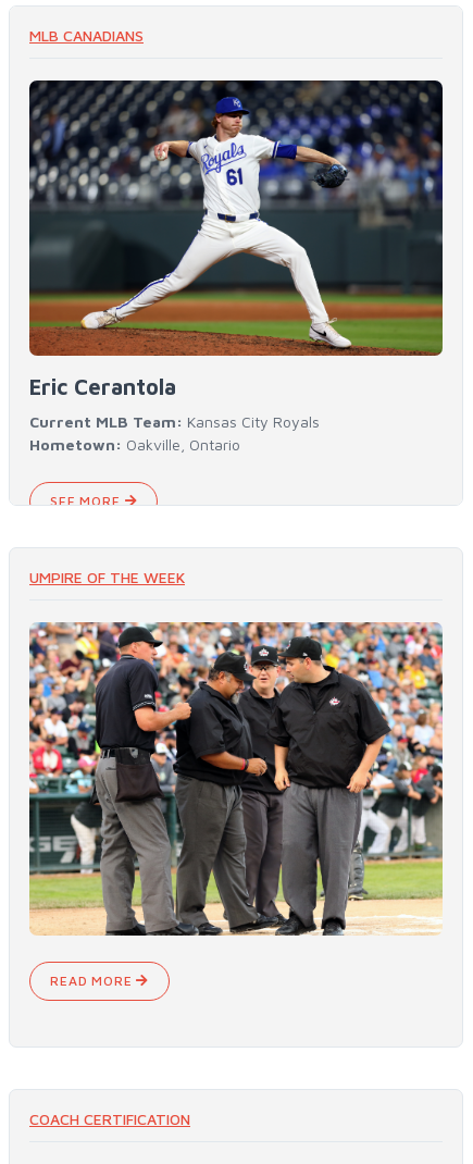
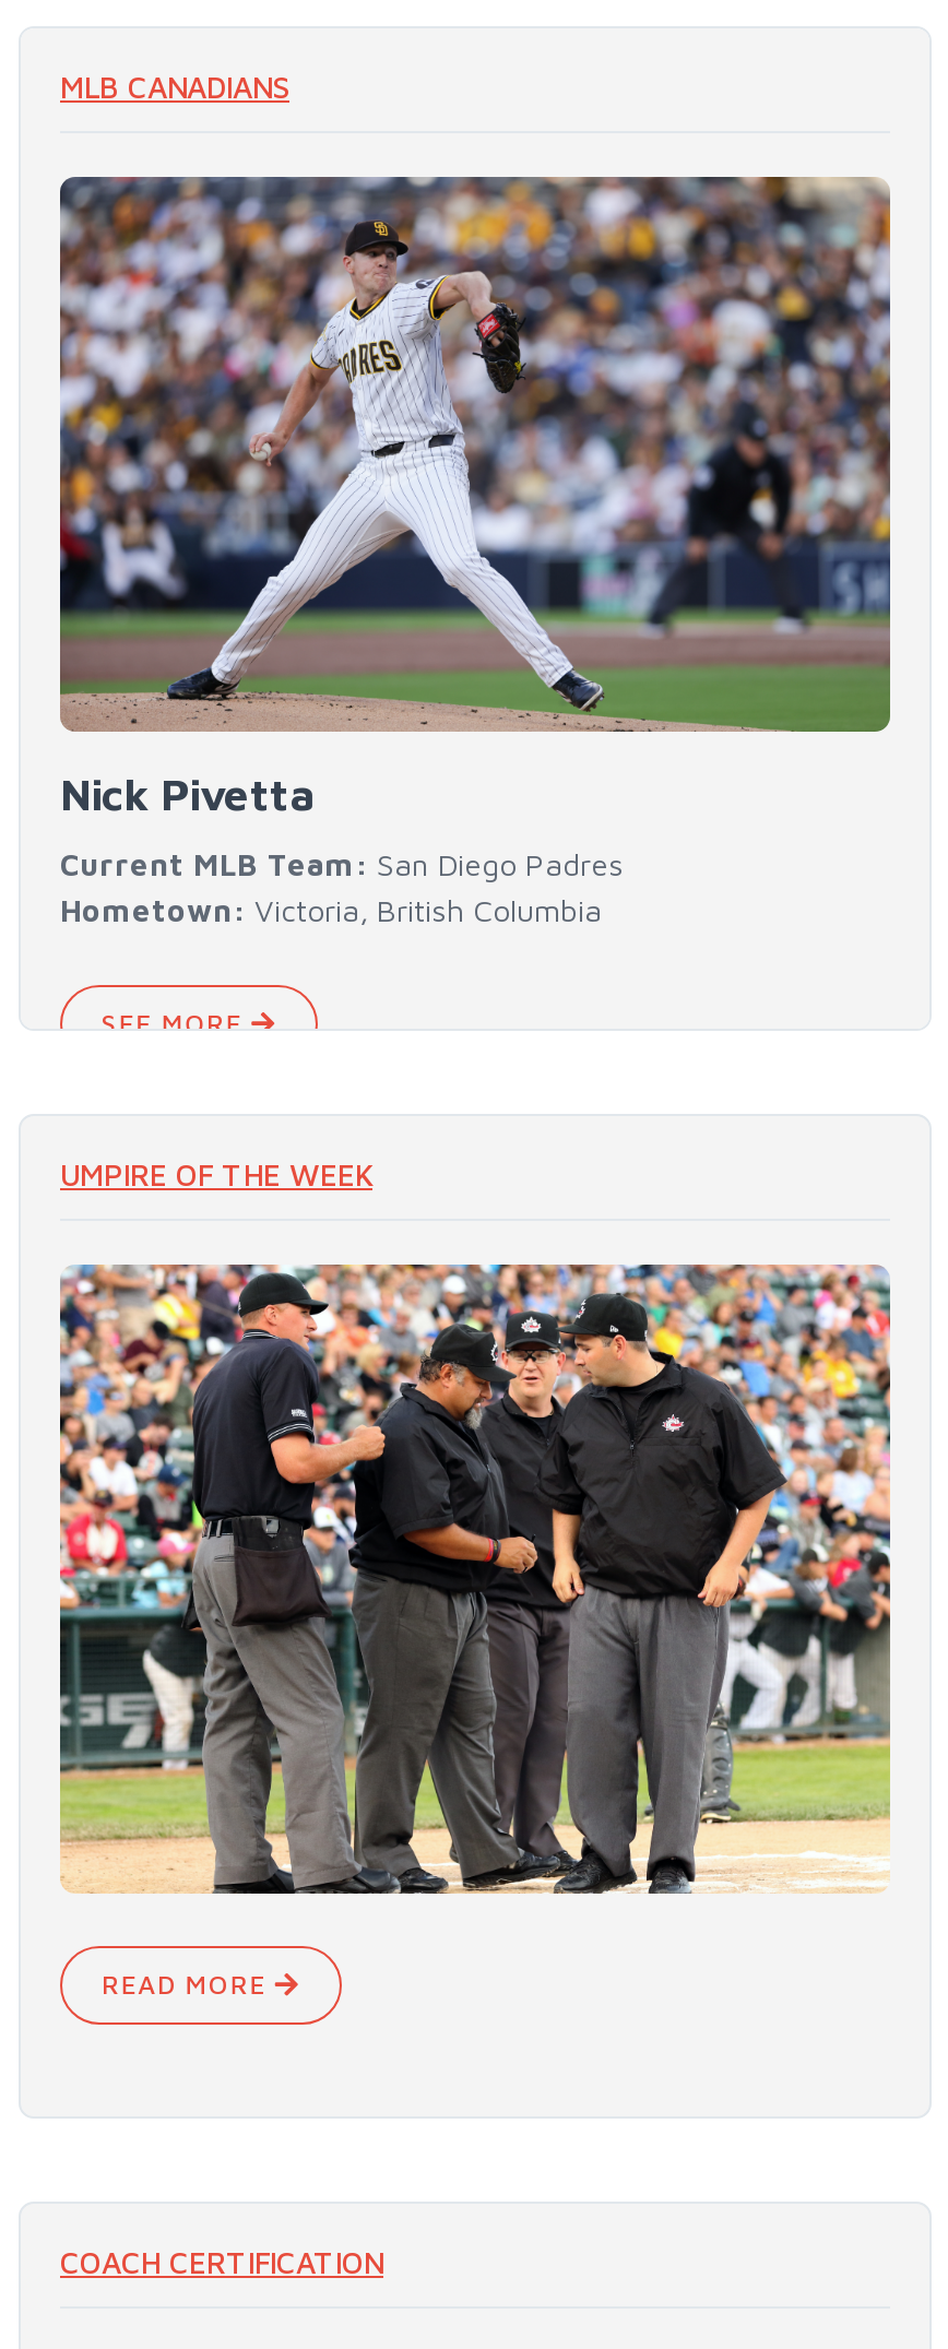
- [image]
- Eric Cerantola
+ [image]
+ Nick Pivetta

- Current MLB Team: Kansas City Royals
- Hometown: Oakville, Ontario
+ Current MLB Team: San Diego Padres
+ Hometown: Victoria, British Columbia
